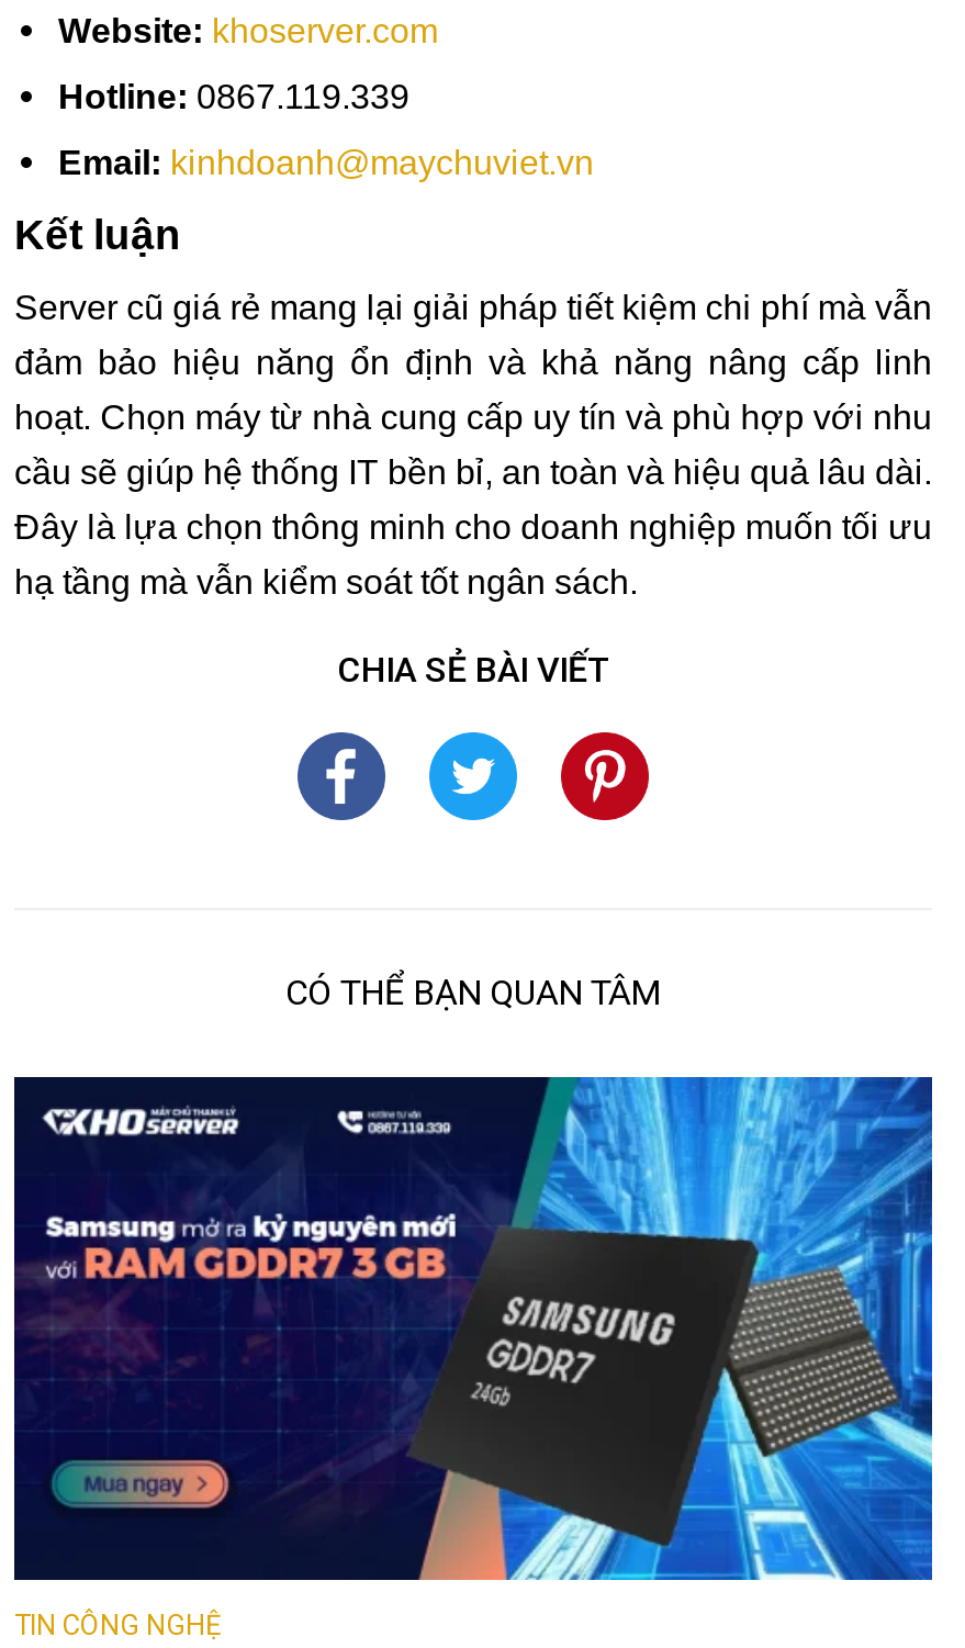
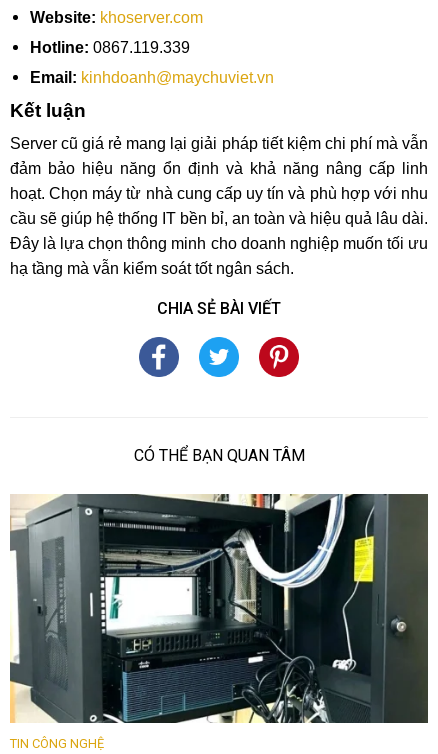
- [image]
+ [image]
